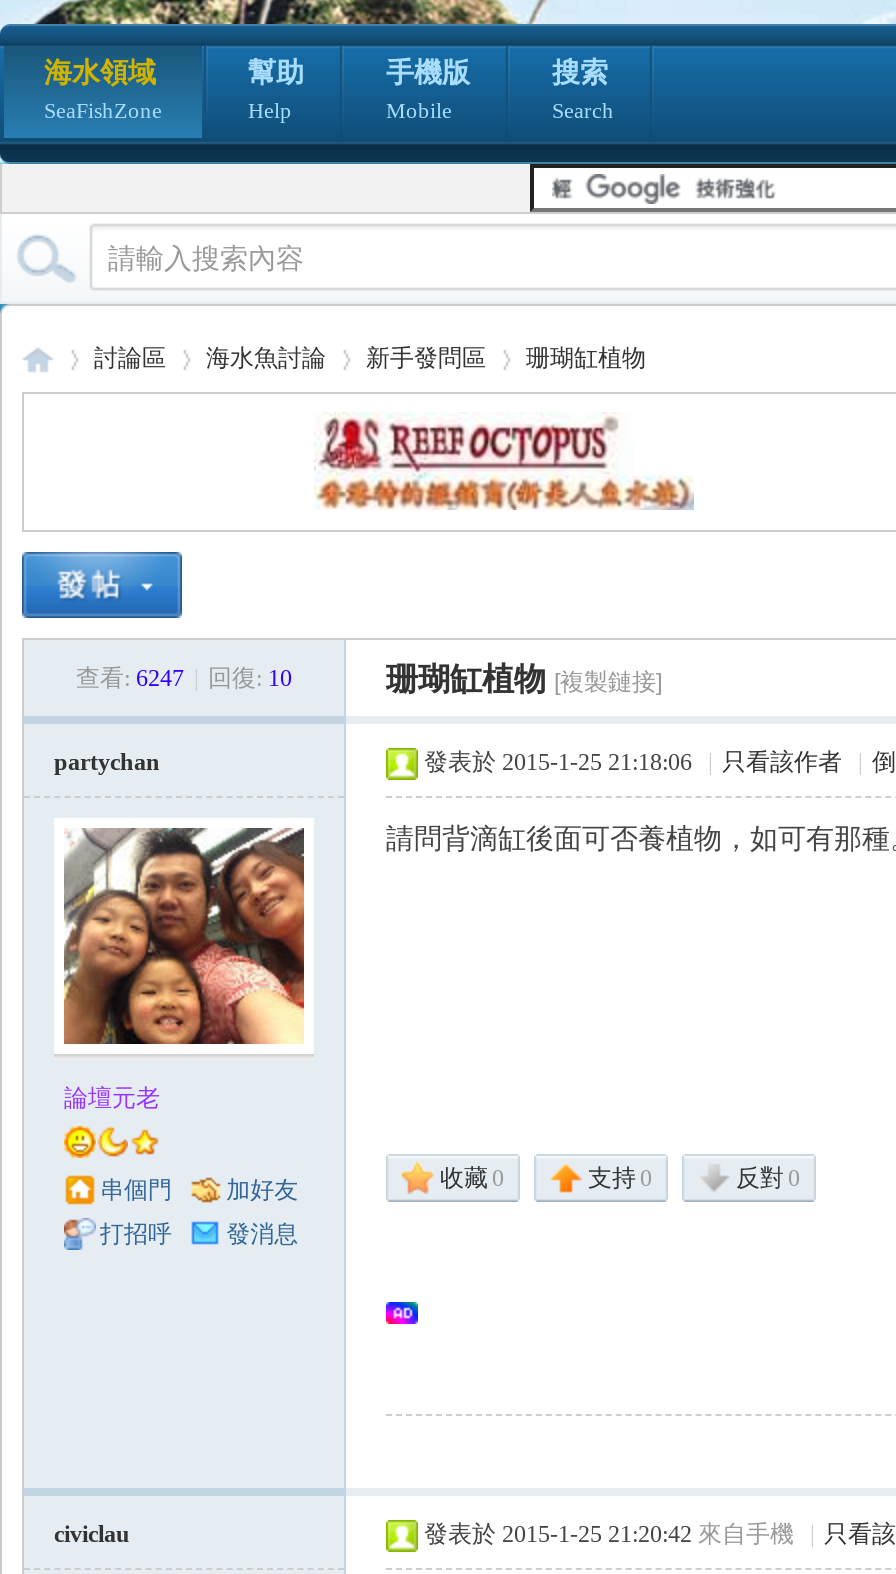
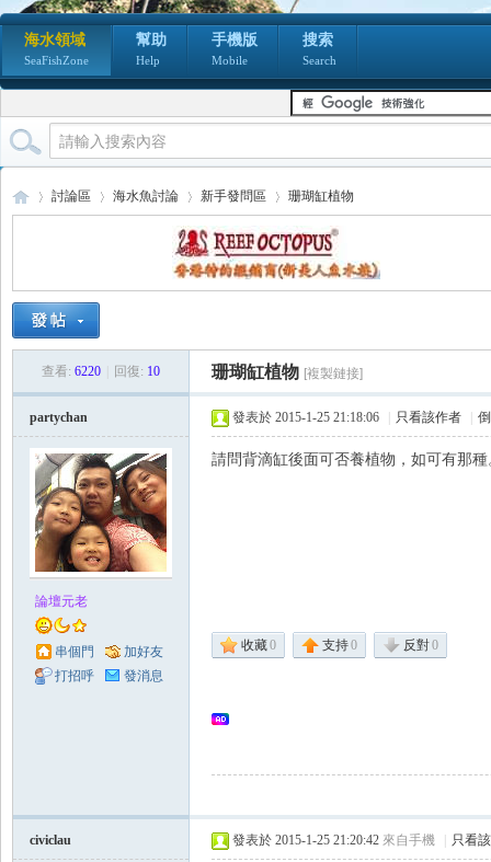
- 查看: 6247 回復: 10
+ 查看: 6220 回復: 10
